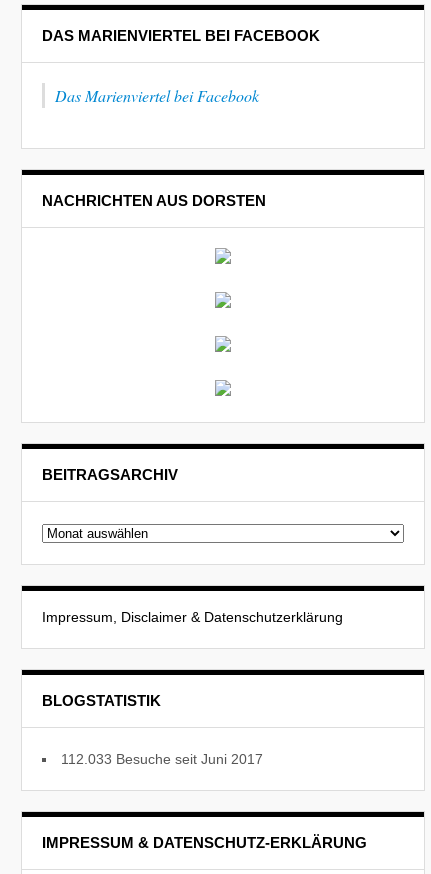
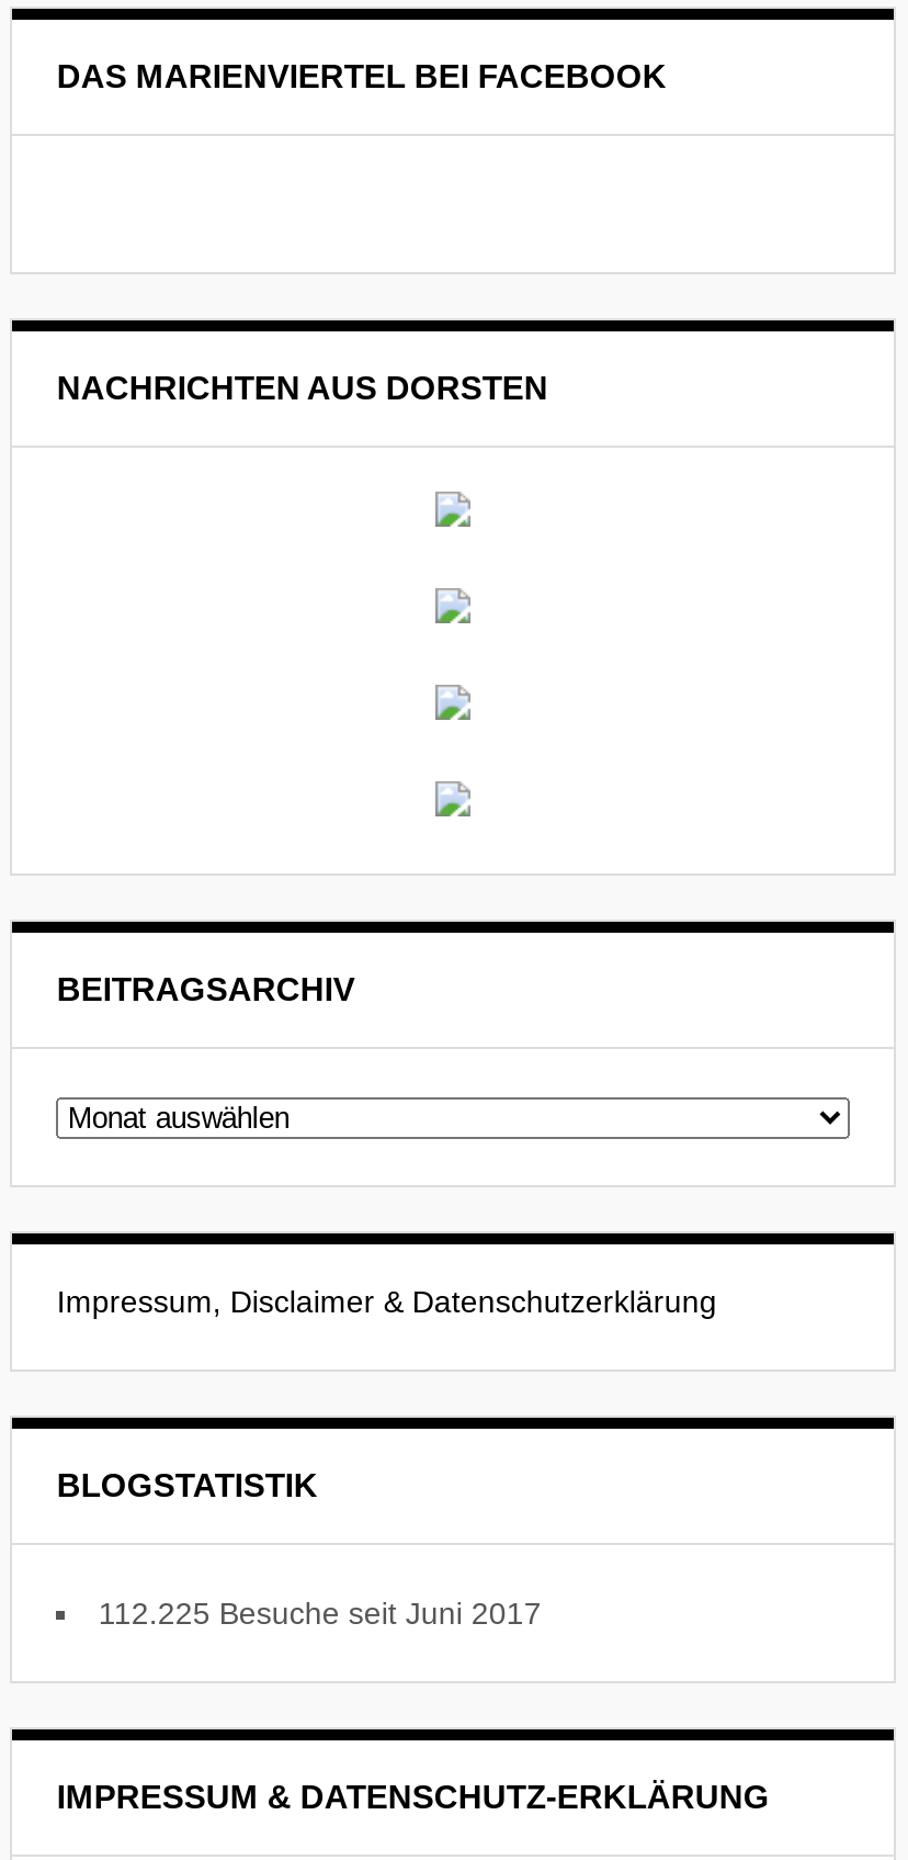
- Das Marienviertel bei Facebook

- 112.033 Besuche seit Juni 2017
+ 112.225 Besuche seit Juni 2017
